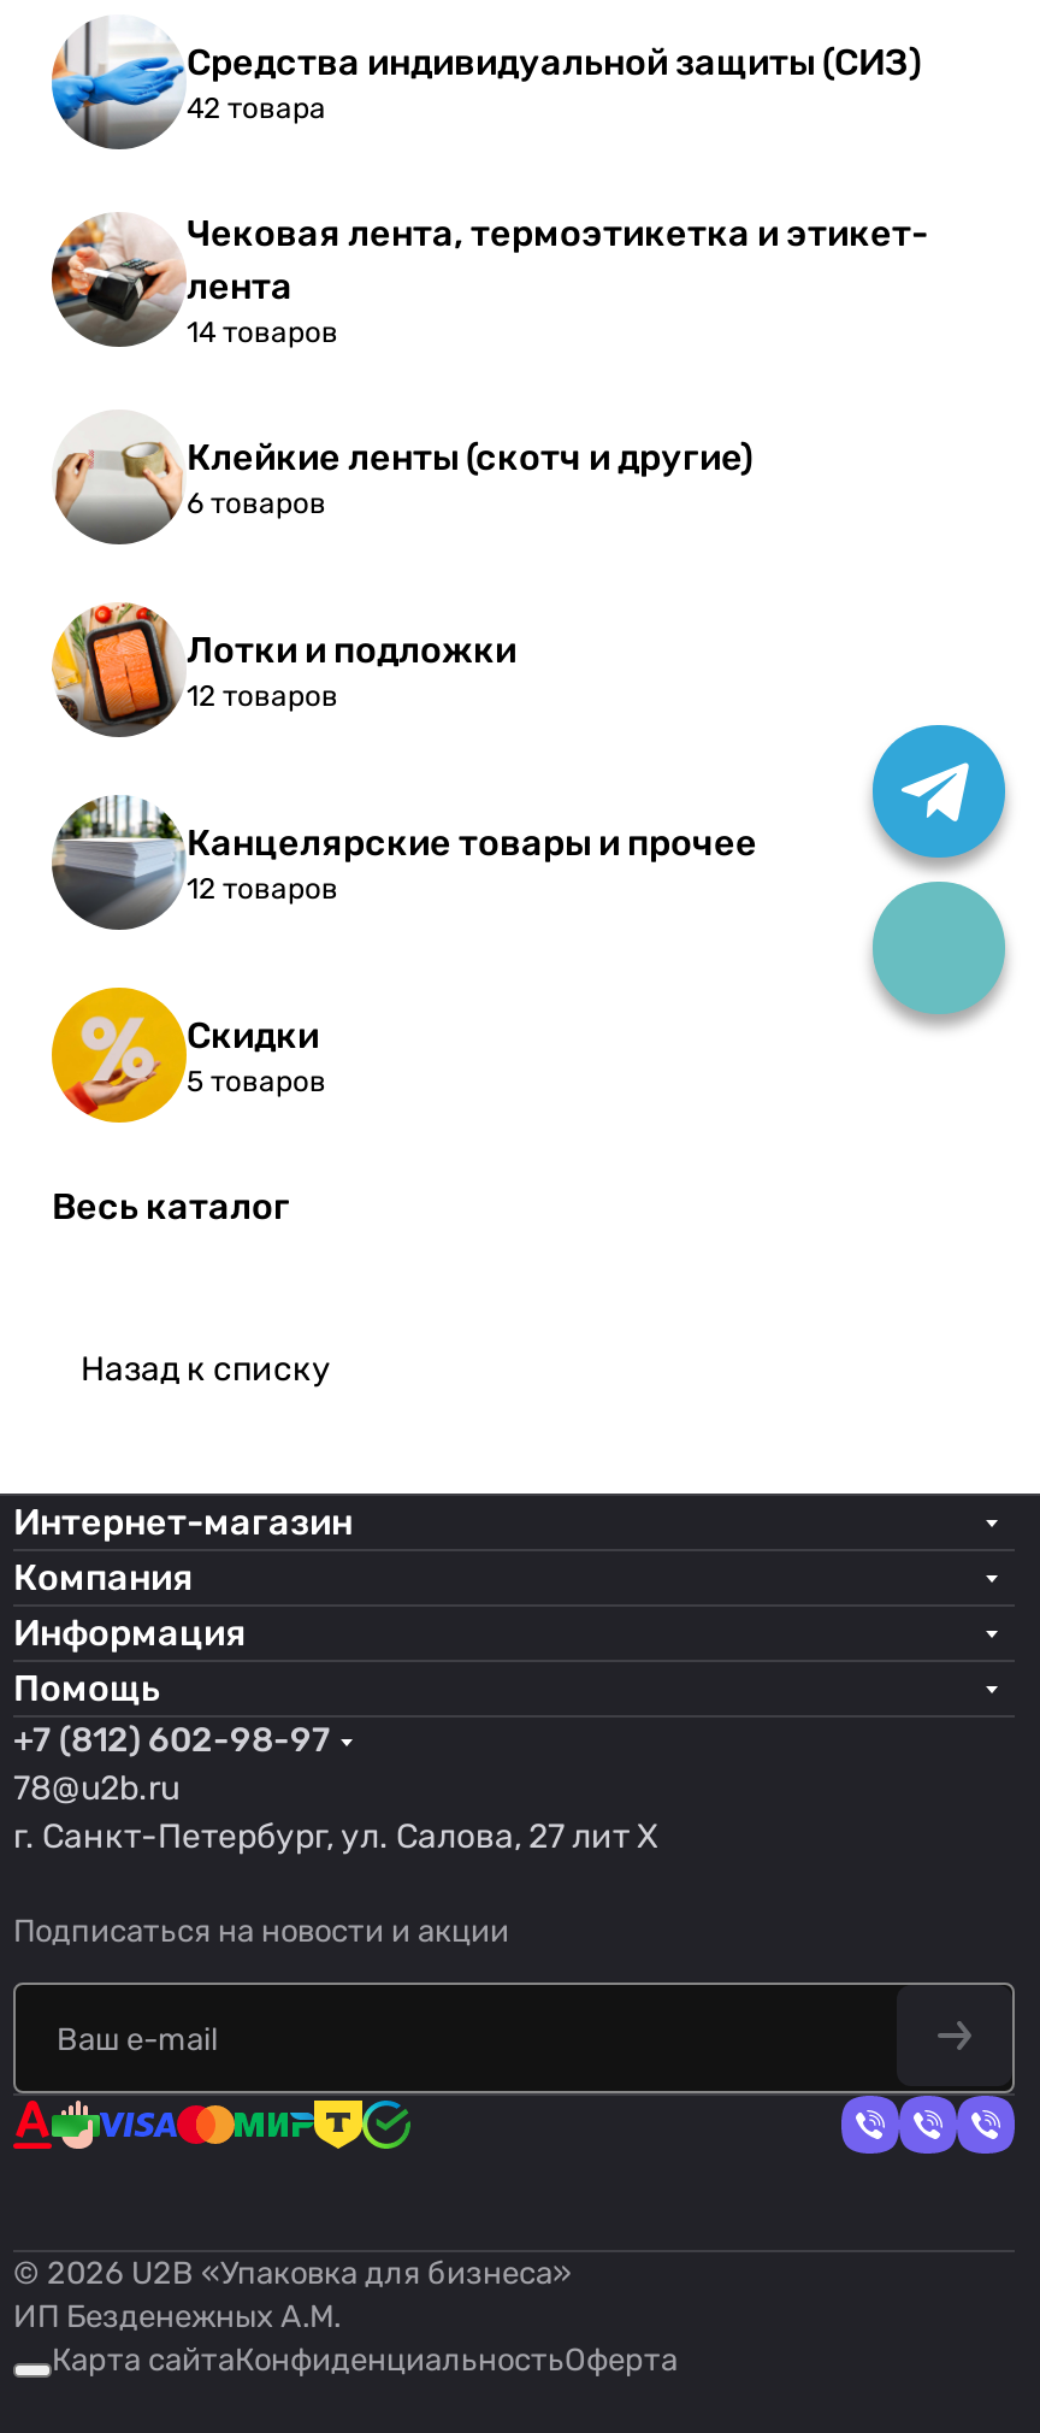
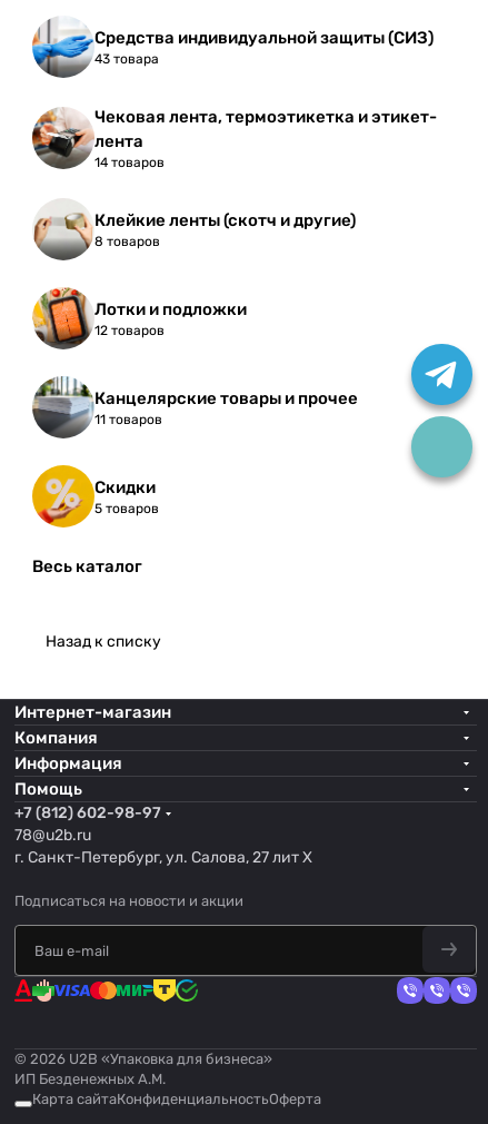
- 42 товара
+ 43 товара

- 6 товаров
+ 8 товаров

- 12 товаров
+ 11 товаров
